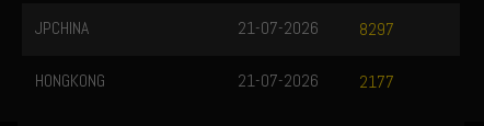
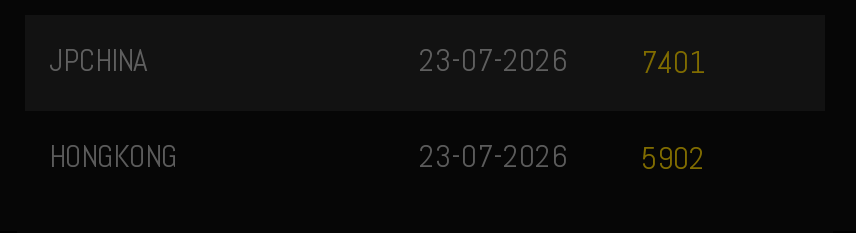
- 21-07-2026
+ 23-07-2026

- 8297
+ 7401

- 21-07-2026
+ 23-07-2026

- 2177
+ 5902
